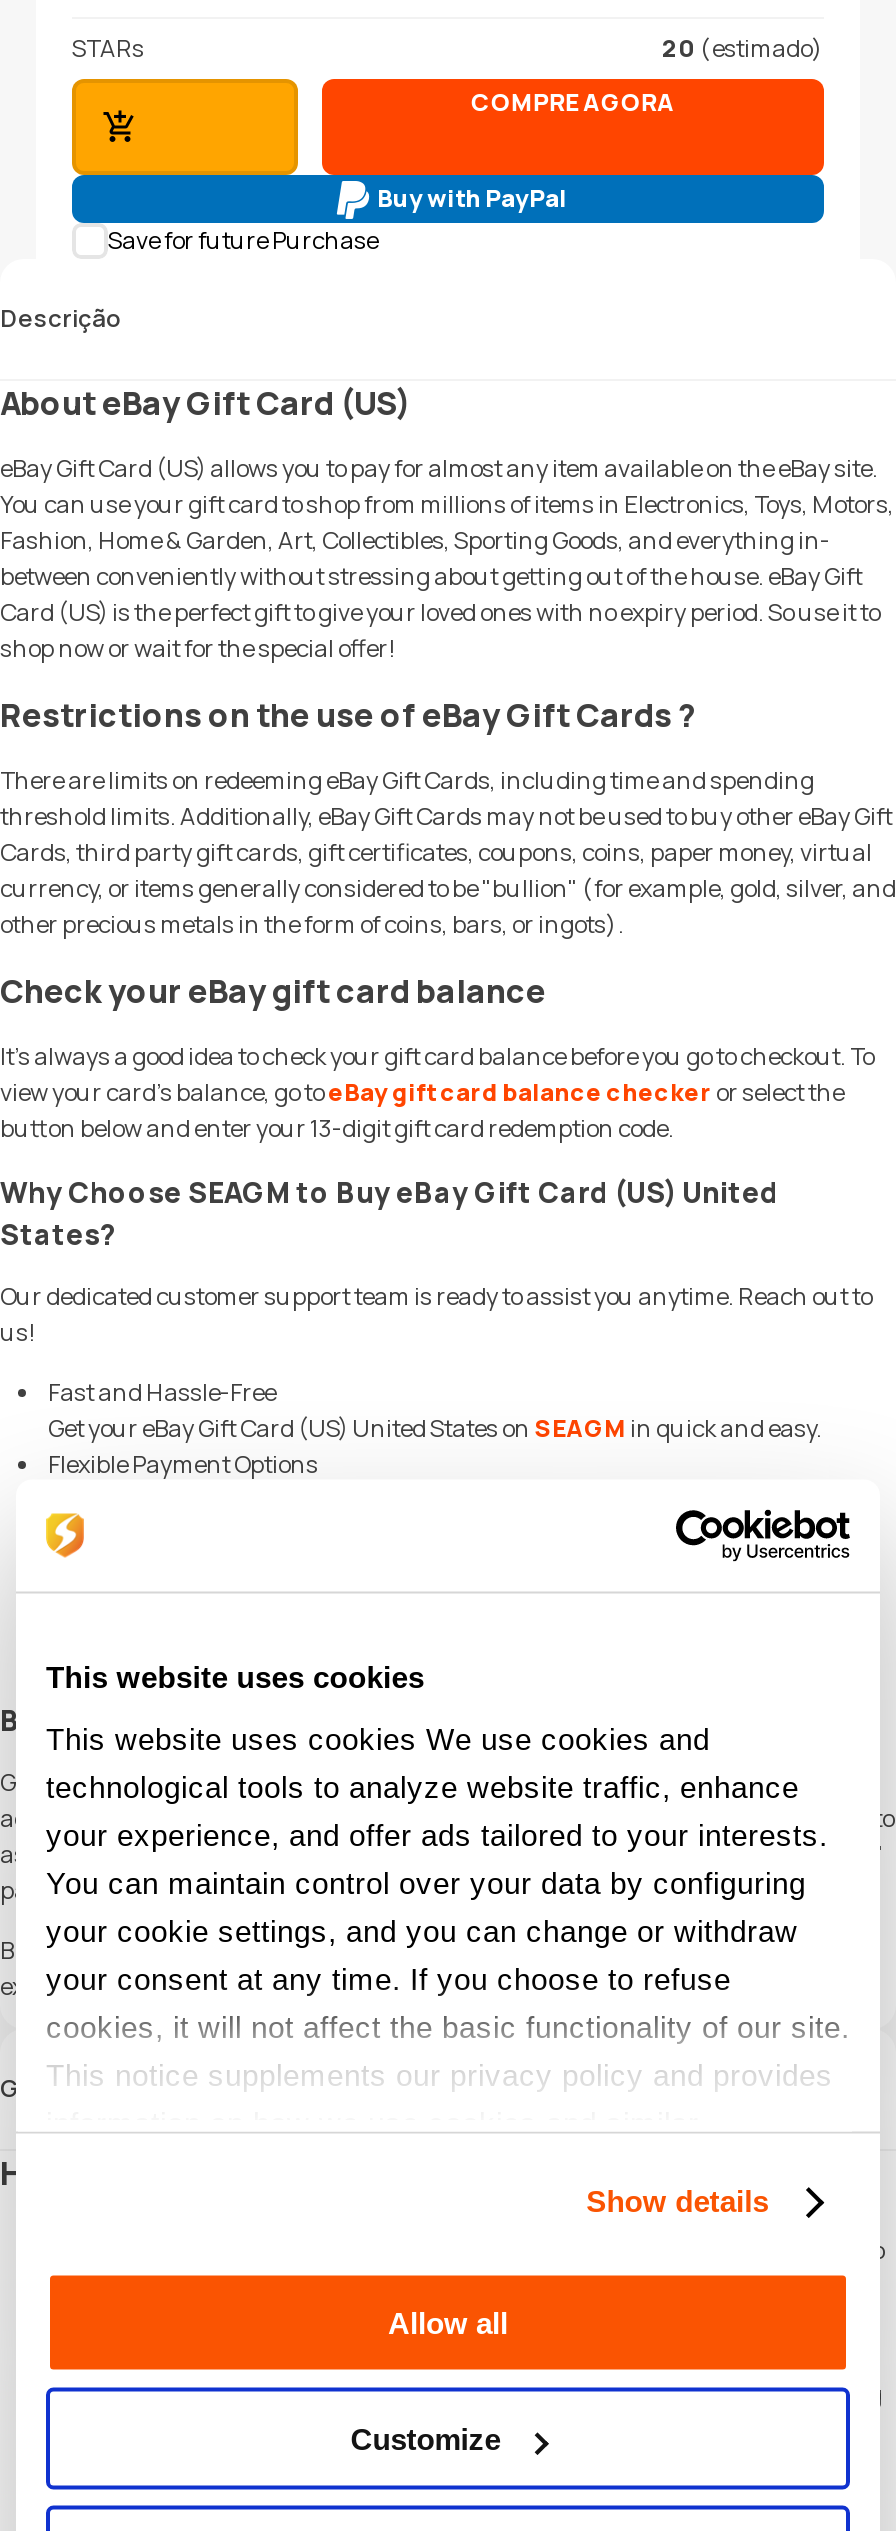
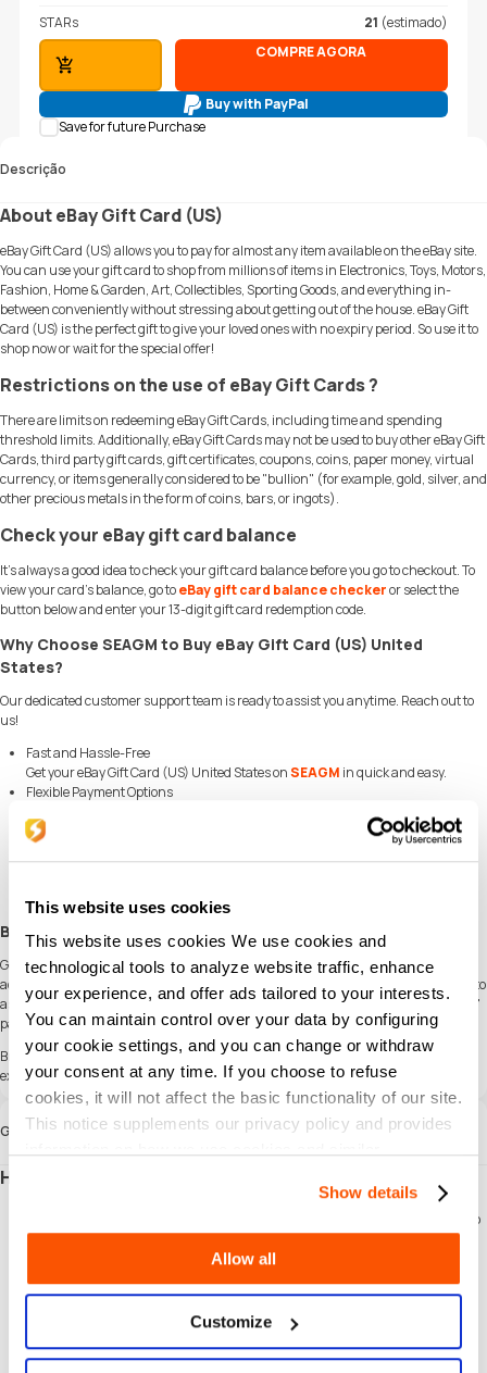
- 20 (estimado)
+ 21 (estimado)
